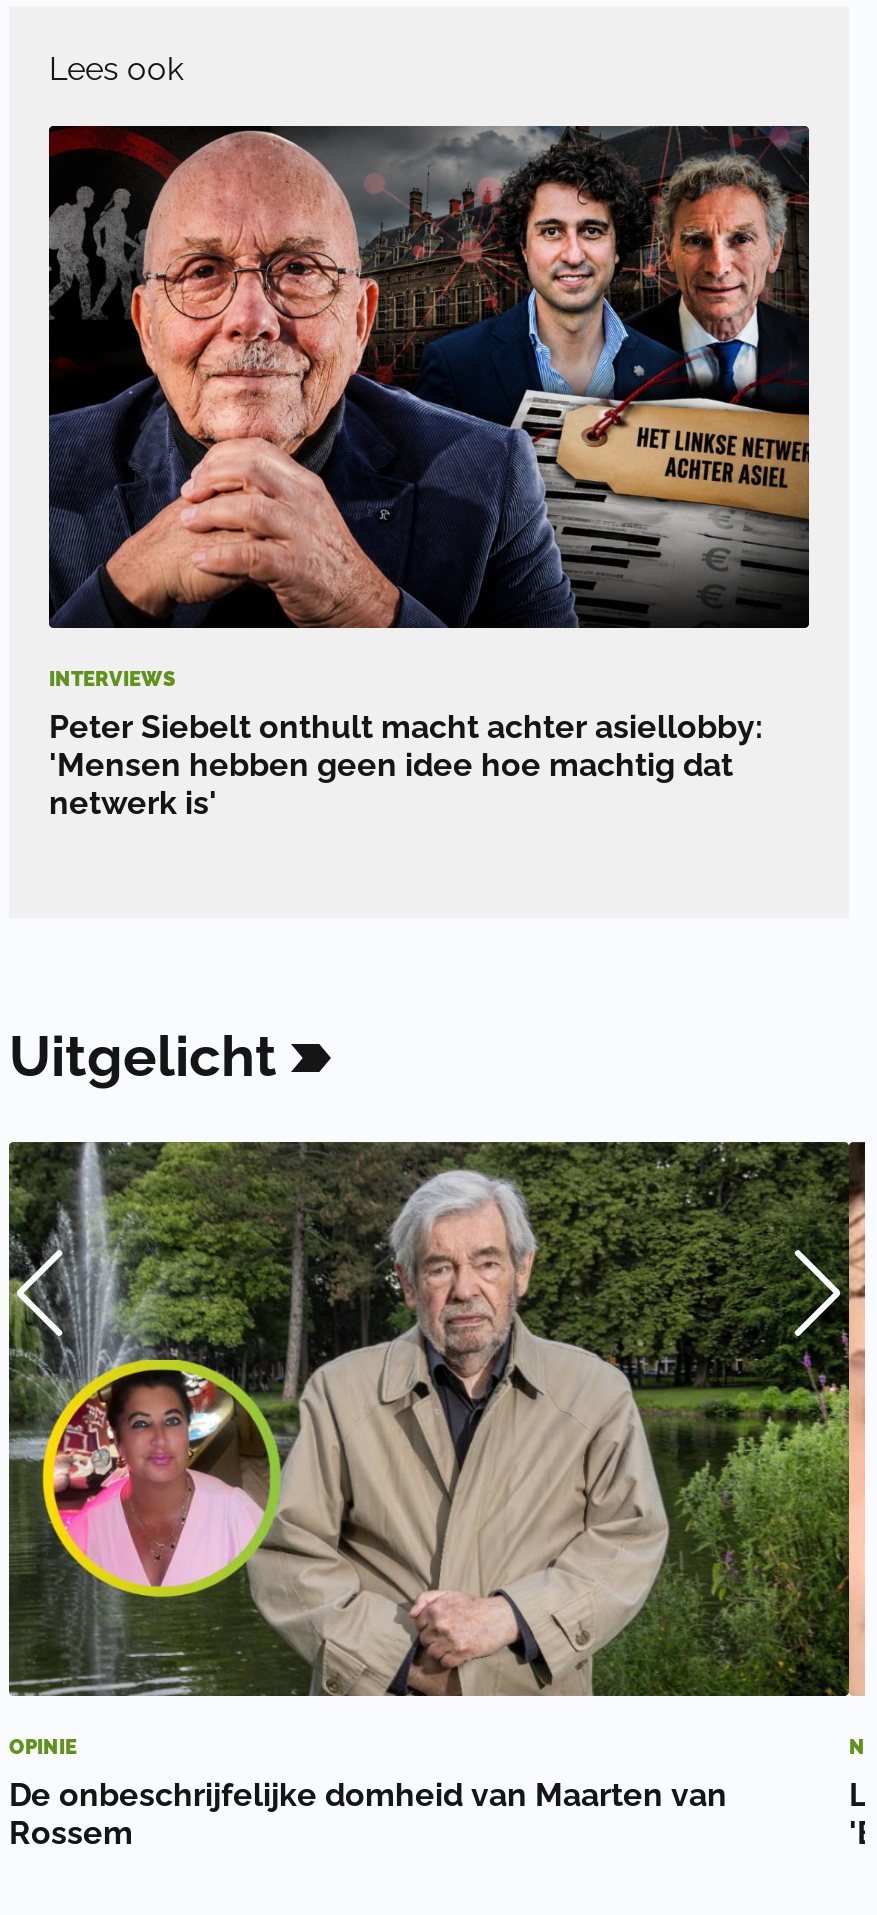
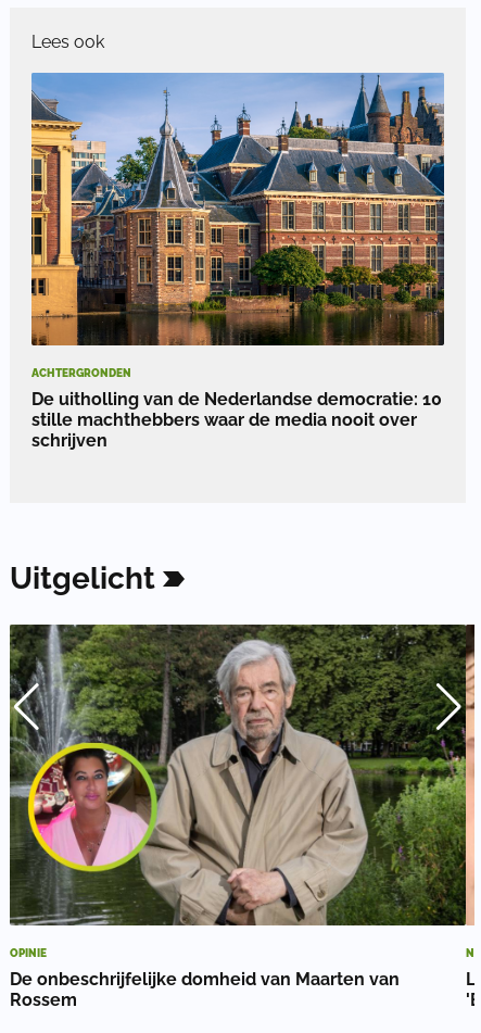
- [image]
- INTERVIEWS
+ [image]
+ ACHTERGRONDEN

- Peter Siebelt onthult macht achter asiellobby:
- 'Mensen hebben geen idee hoe machtig dat
- netwerk is'
+ De uitholling van de Nederlandse democratie: 10
+ stille machthebbers waar de media nooit over
+ schrijven
